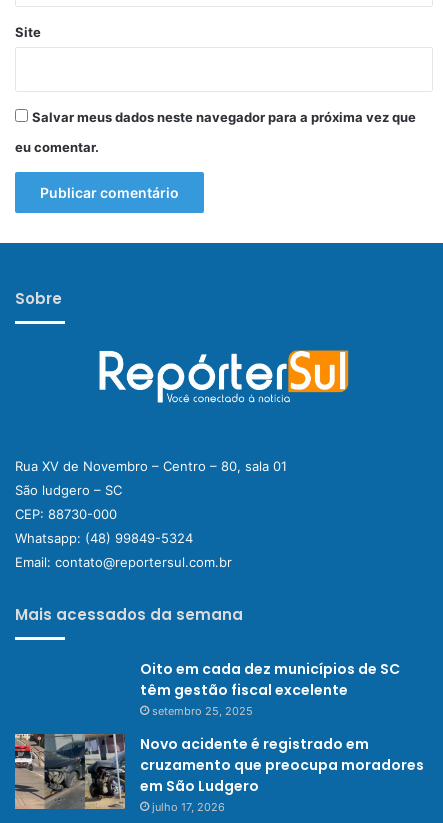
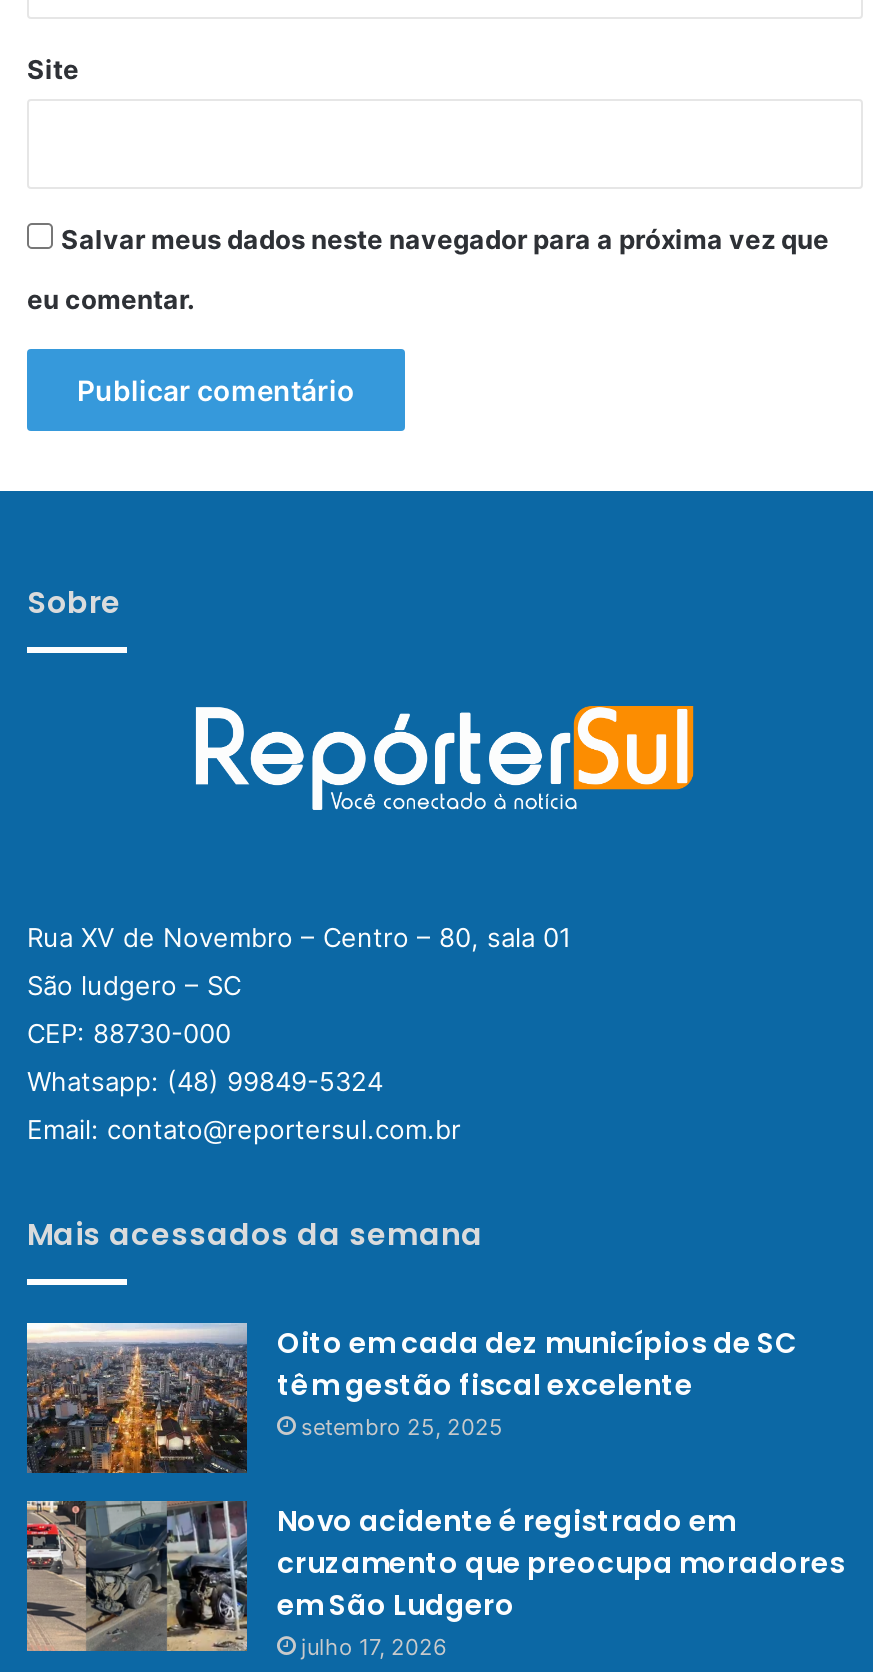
+ [image]
